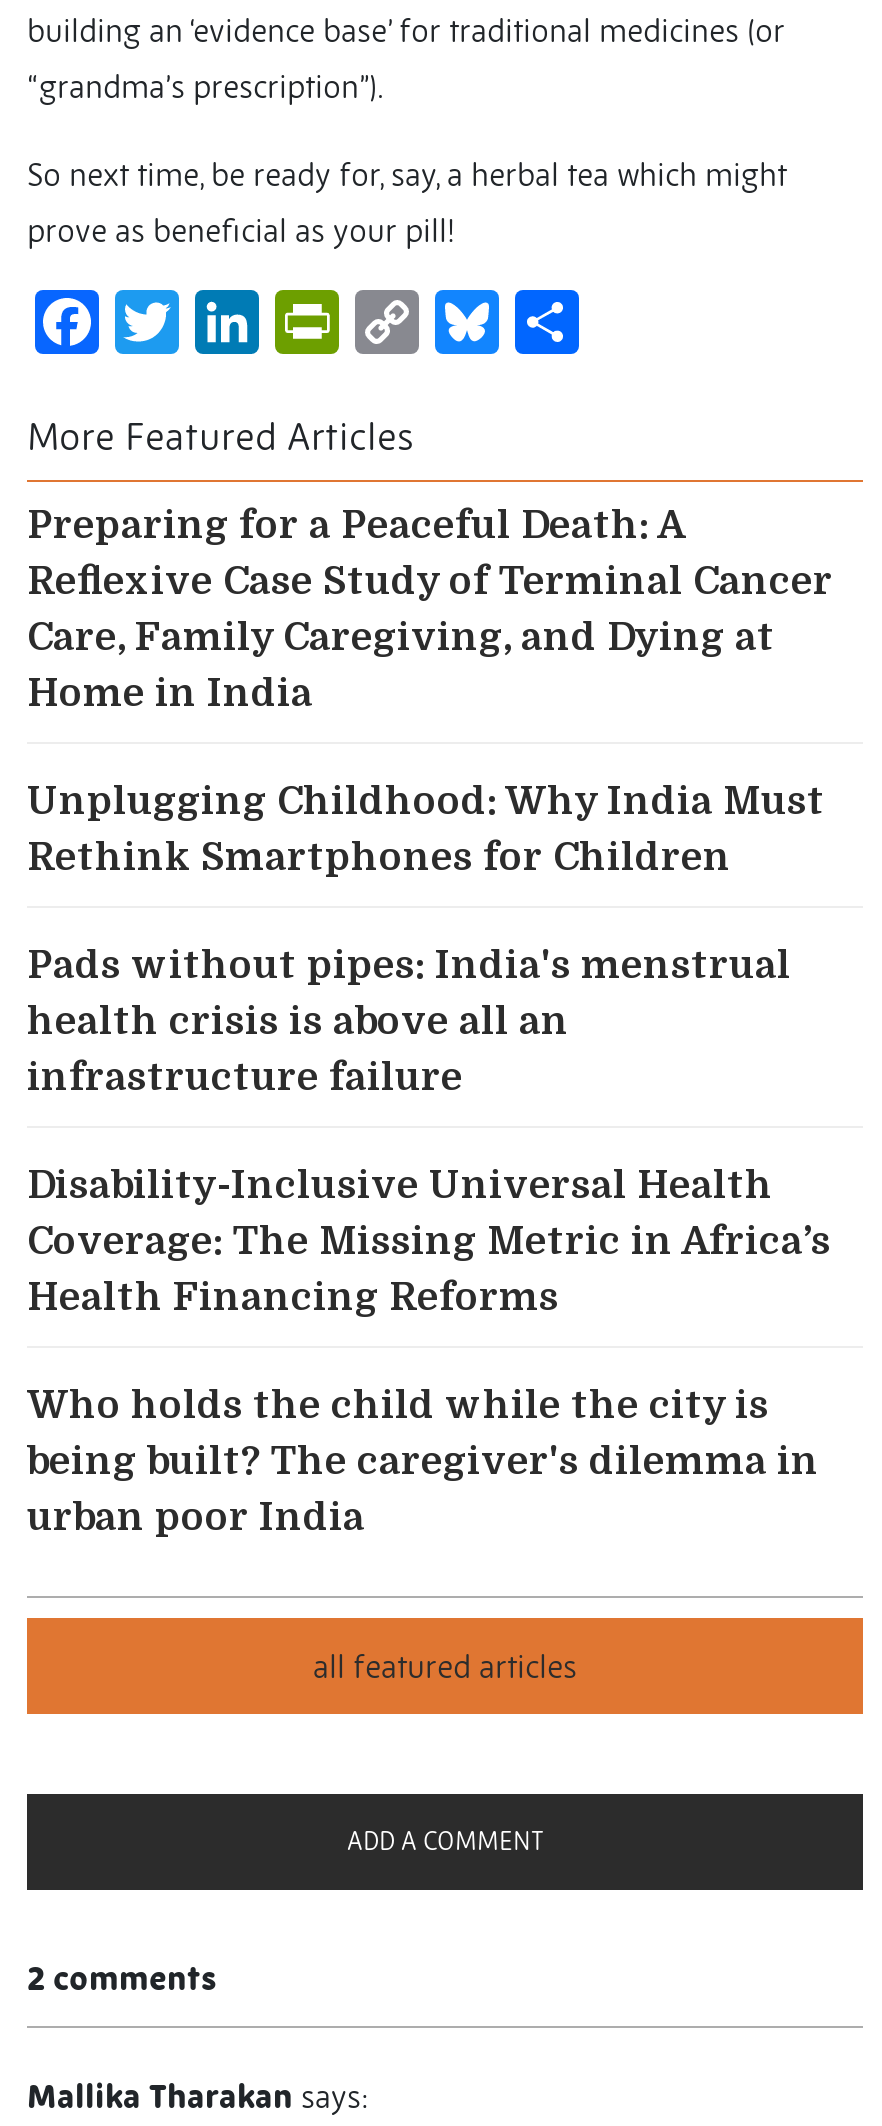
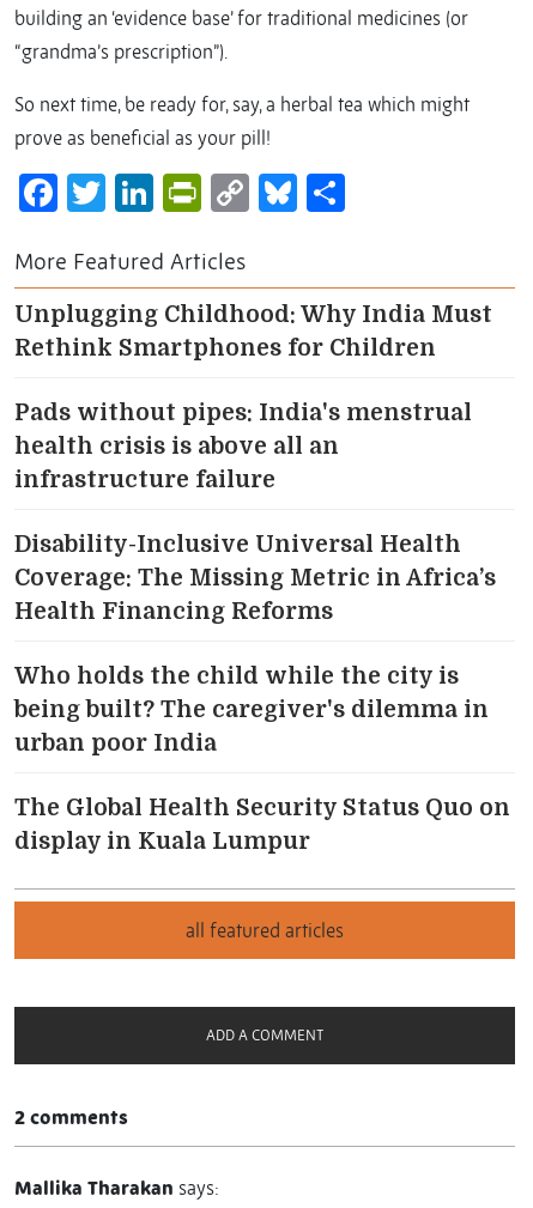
- Preparing for a Peaceful Death: A
- Reflexive Case Study of Terminal Cancer
- Care, Family Caregiving, and Dying at
- Home in India

moved up: Unplugging Childhood: Why India Must | Rethink Smartphones for Children | Pads without pipes: India's menstrual | ... | being built? The caregiver's dilemma in | urban poor India

+ The Global Health Security Status Quo on
+ display in Kuala Lumpur
